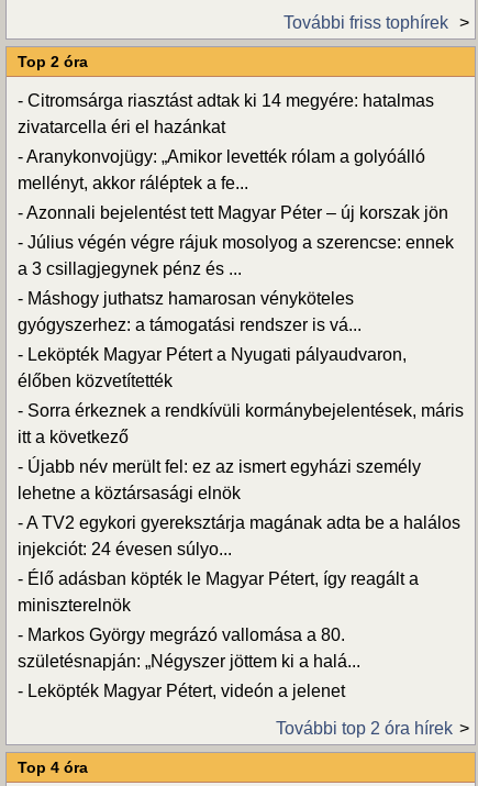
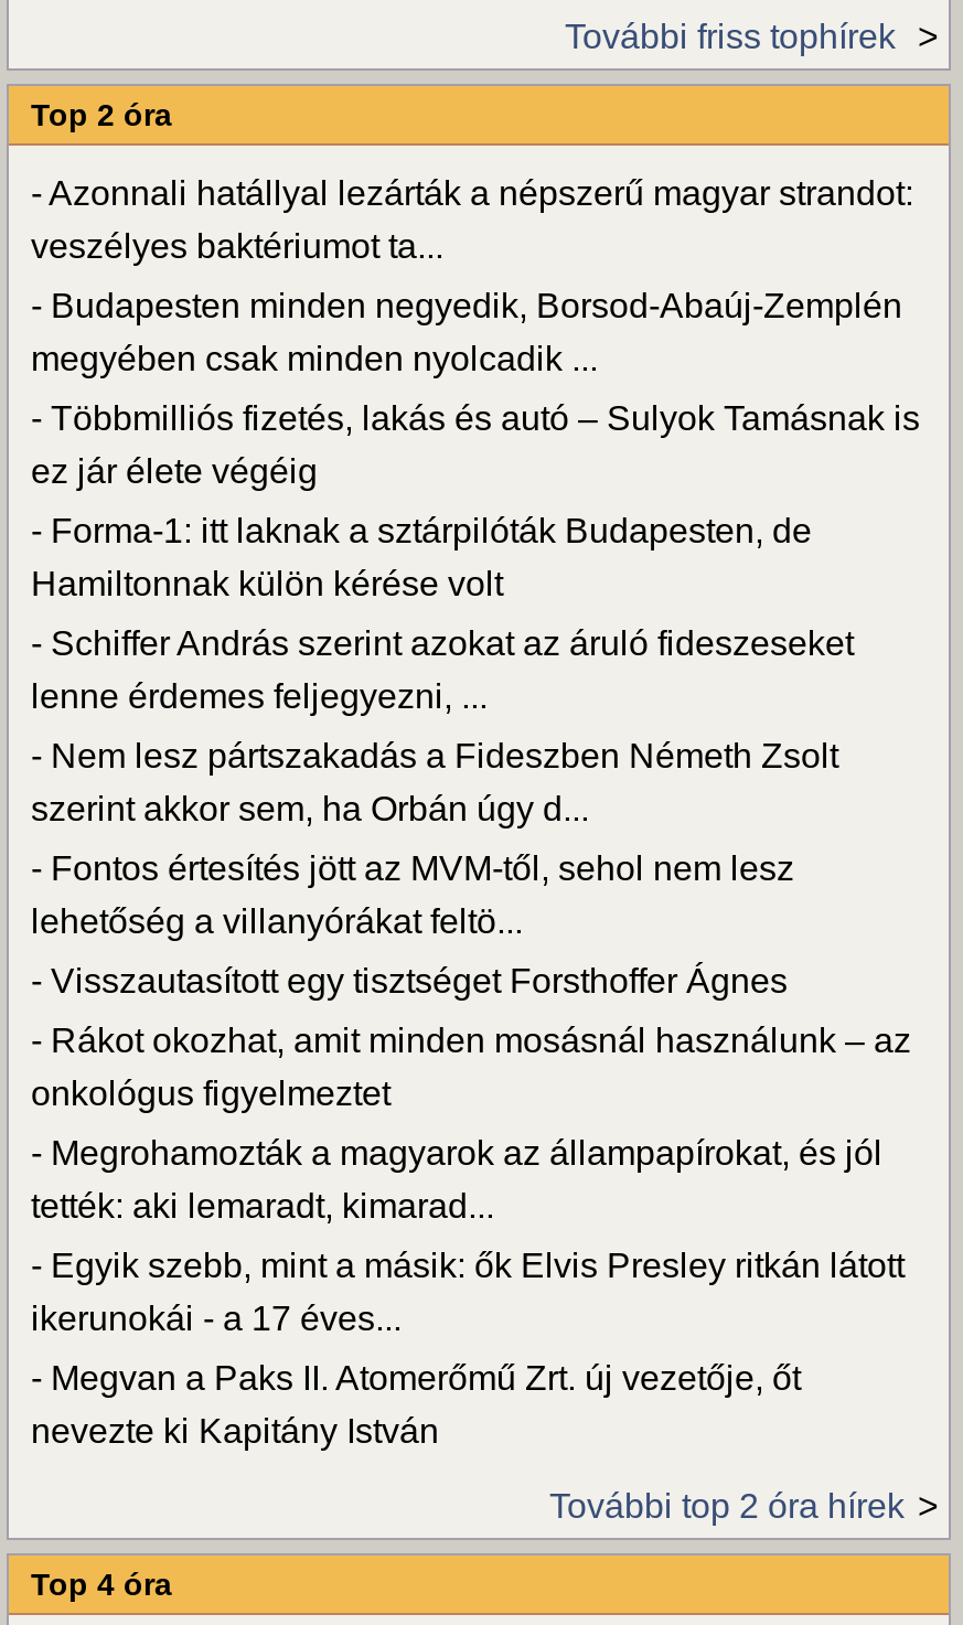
- - Citromsárga riasztást adtak ki 14 megyére: hatalmas
- zivatarcella éri el hazánkat
+ - Azonnali hatállyal lezárták a népszerű magyar strandot:
+ veszélyes baktériumot ta...

- - Aranykonvojügy: „Amikor levették rólam a golyóálló
- mellényt, akkor ráléptek a fe...
+ - Budapesten minden negyedik, Borsod-Abaúj-Zemplén
+ megyében csak minden nyolcadik ...

- - Azonnali bejelentést tett Magyar Péter – új korszak jön
+ - Többmilliós fizetés, lakás és autó – Sulyok Tamásnak is
+ ez jár élete végéig

- - Július végén végre rájuk mosolyog a szerencse: ennek
- a 3 csillagjegynek pénz és ...
+ - Forma-1: itt laknak a sztárpilóták Budapesten, de
+ Hamiltonnak külön kérése volt

- - Máshogy juthatsz hamarosan vényköteles
- gyógyszerhez: a támogatási rendszer is vá...
+ - Schiffer András szerint azokat az áruló fideszeseket
+ lenne érdemes feljegyezni, ...

- - Leköpték Magyar Pétert a Nyugati pályaudvaron,
- élőben közvetítették
+ - Nem lesz pártszakadás a Fideszben Németh Zsolt
+ szerint akkor sem, ha Orbán úgy d...

- - Sorra érkeznek a rendkívüli kormánybejelentések, máris
- itt a következő
+ - Fontos értesítés jött az MVM-től, sehol nem lesz
+ lehetőség a villanyórákat feltö...

- - Újabb név merült fel: ez az ismert egyházi személy
- lehetne a köztársasági elnök
+ - Visszautasított egy tisztséget Forsthoffer Ágnes

- - A TV2 egykori gyereksztárja magának adta be a halálos
- injekciót: 24 évesen súlyo...
+ - Rákot okozhat, amit minden mosásnál használunk – az
+ onkológus figyelmeztet

- - Élő adásban köpték le Magyar Pétert, így reagált a
- miniszterelnök
+ - Megrohamozták a magyarok az állampapírokat, és jól
+ tették: aki lemaradt, kimarad...

- - Markos György megrázó vallomása a 80.
- születésnapján: „Négyszer jöttem ki a halá...
+ - Egyik szebb, mint a másik: ők Elvis Presley ritkán látott
+ ikerunokái - a 17 éves...

- - Leköpték Magyar Pétert, videón a jelenet
+ - Megvan a Paks II. Atomerőmű Zrt. új vezetője, őt
+ nevezte ki Kapitány István
